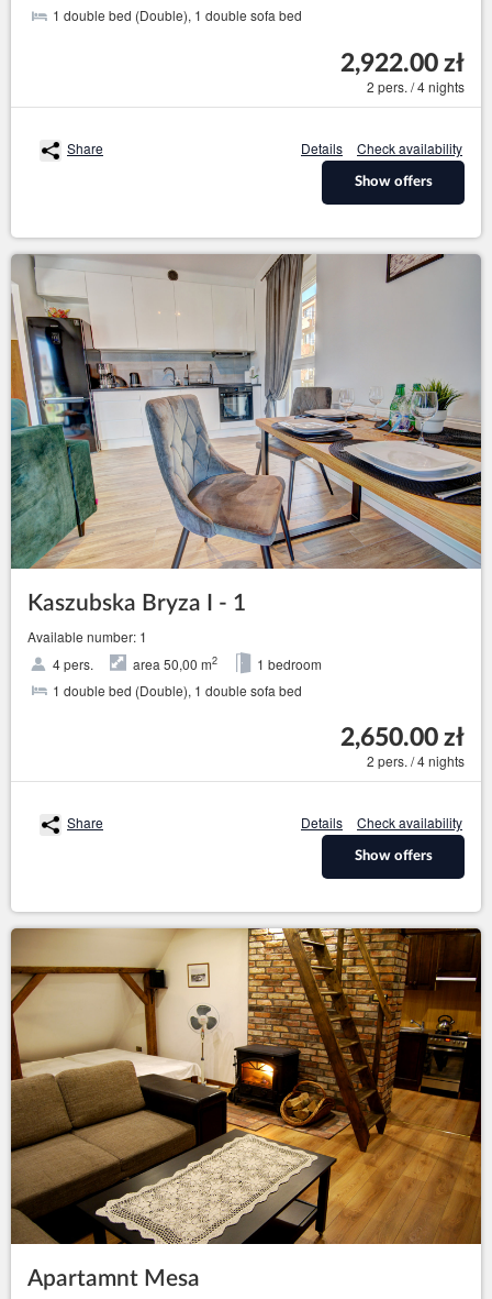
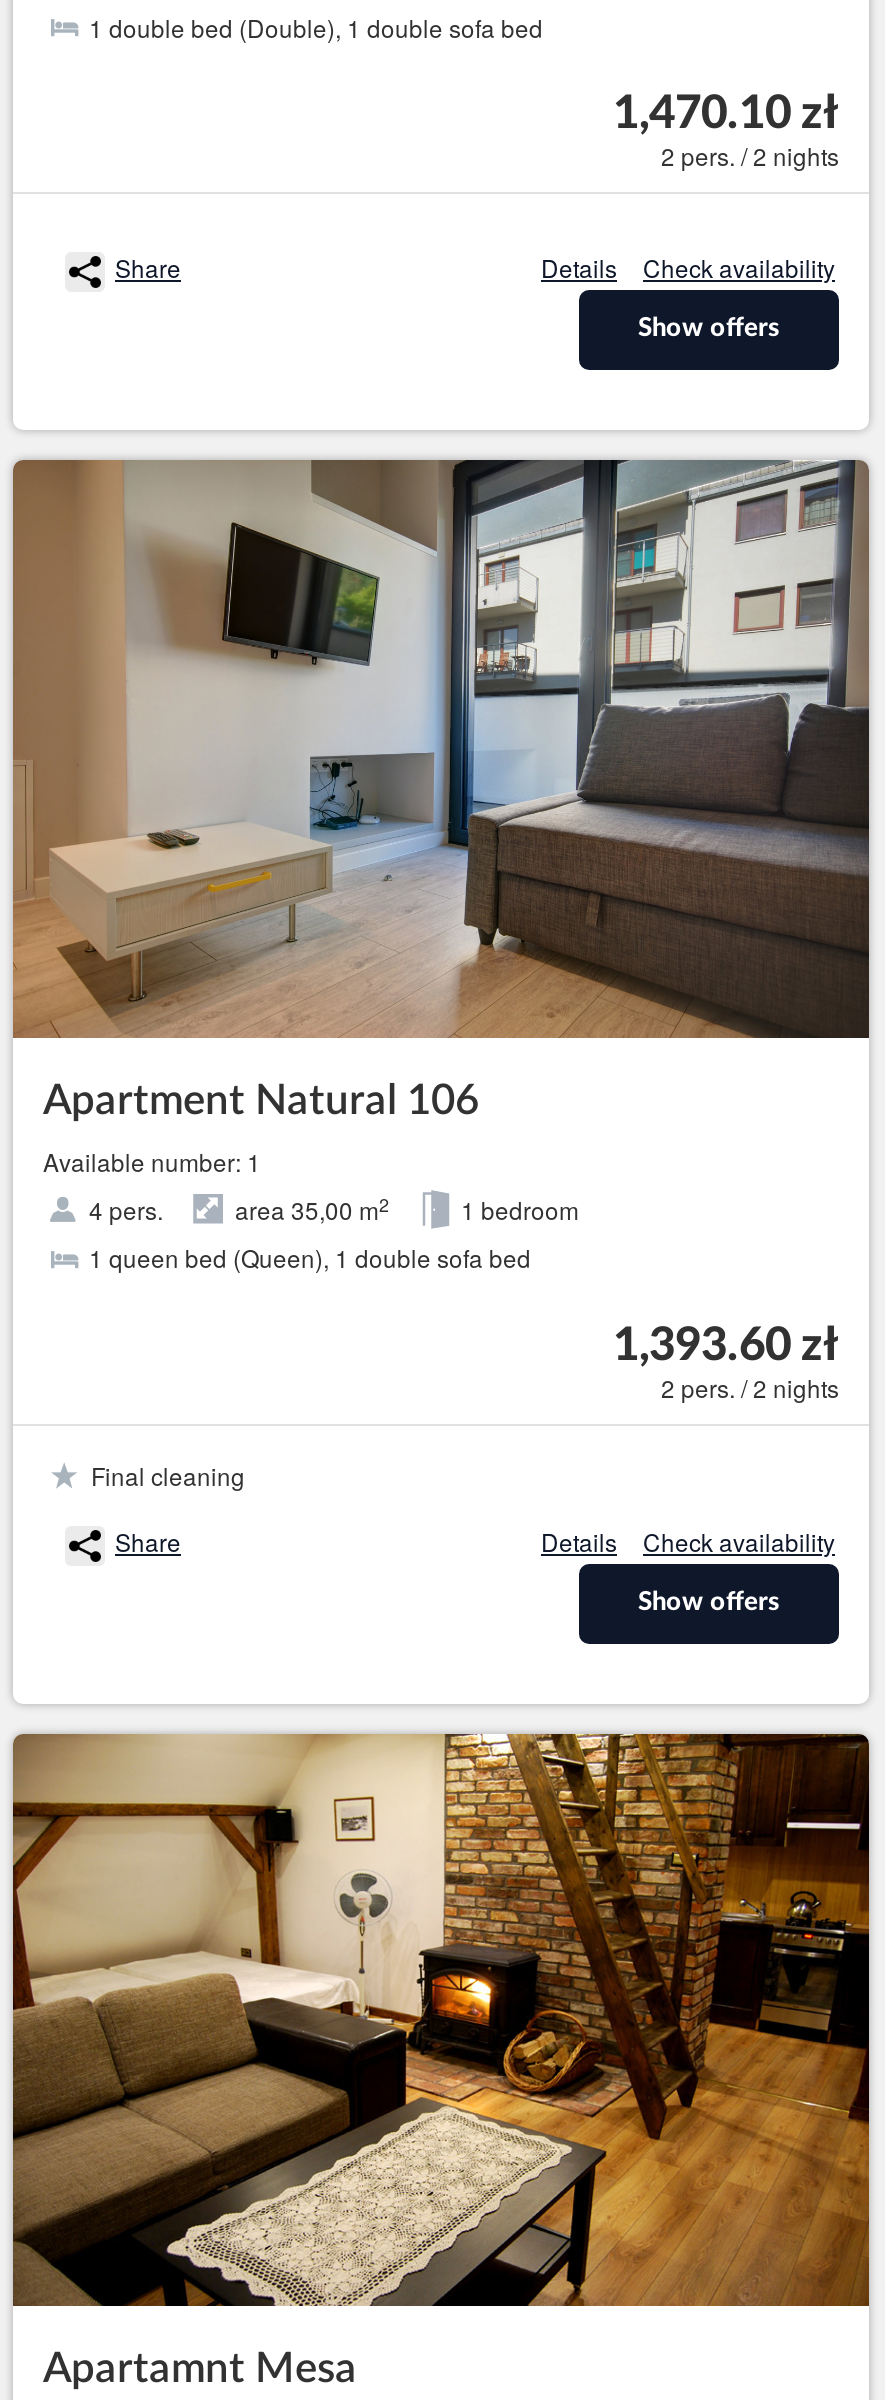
- 2,922.00 zł
+ 1,470.10 zł

- 2 pers. / 4 nights
+ 2 pers. / 2 nights

- [image]
- Kaszubska Bryza I - 1
+ [image]
+ Apartment Natural 106

- area 50,00 m2
+ area 35,00 m2

- 1 double bed (Double), 1 double sofa bed
- 2,650.00 zł
- 2 pers. / 4 nights
+ 1 queen bed (Queen), 1 double sofa bed
+ 1,393.60 zł
+ 2 pers. / 2 nights
+ Final cleaning
